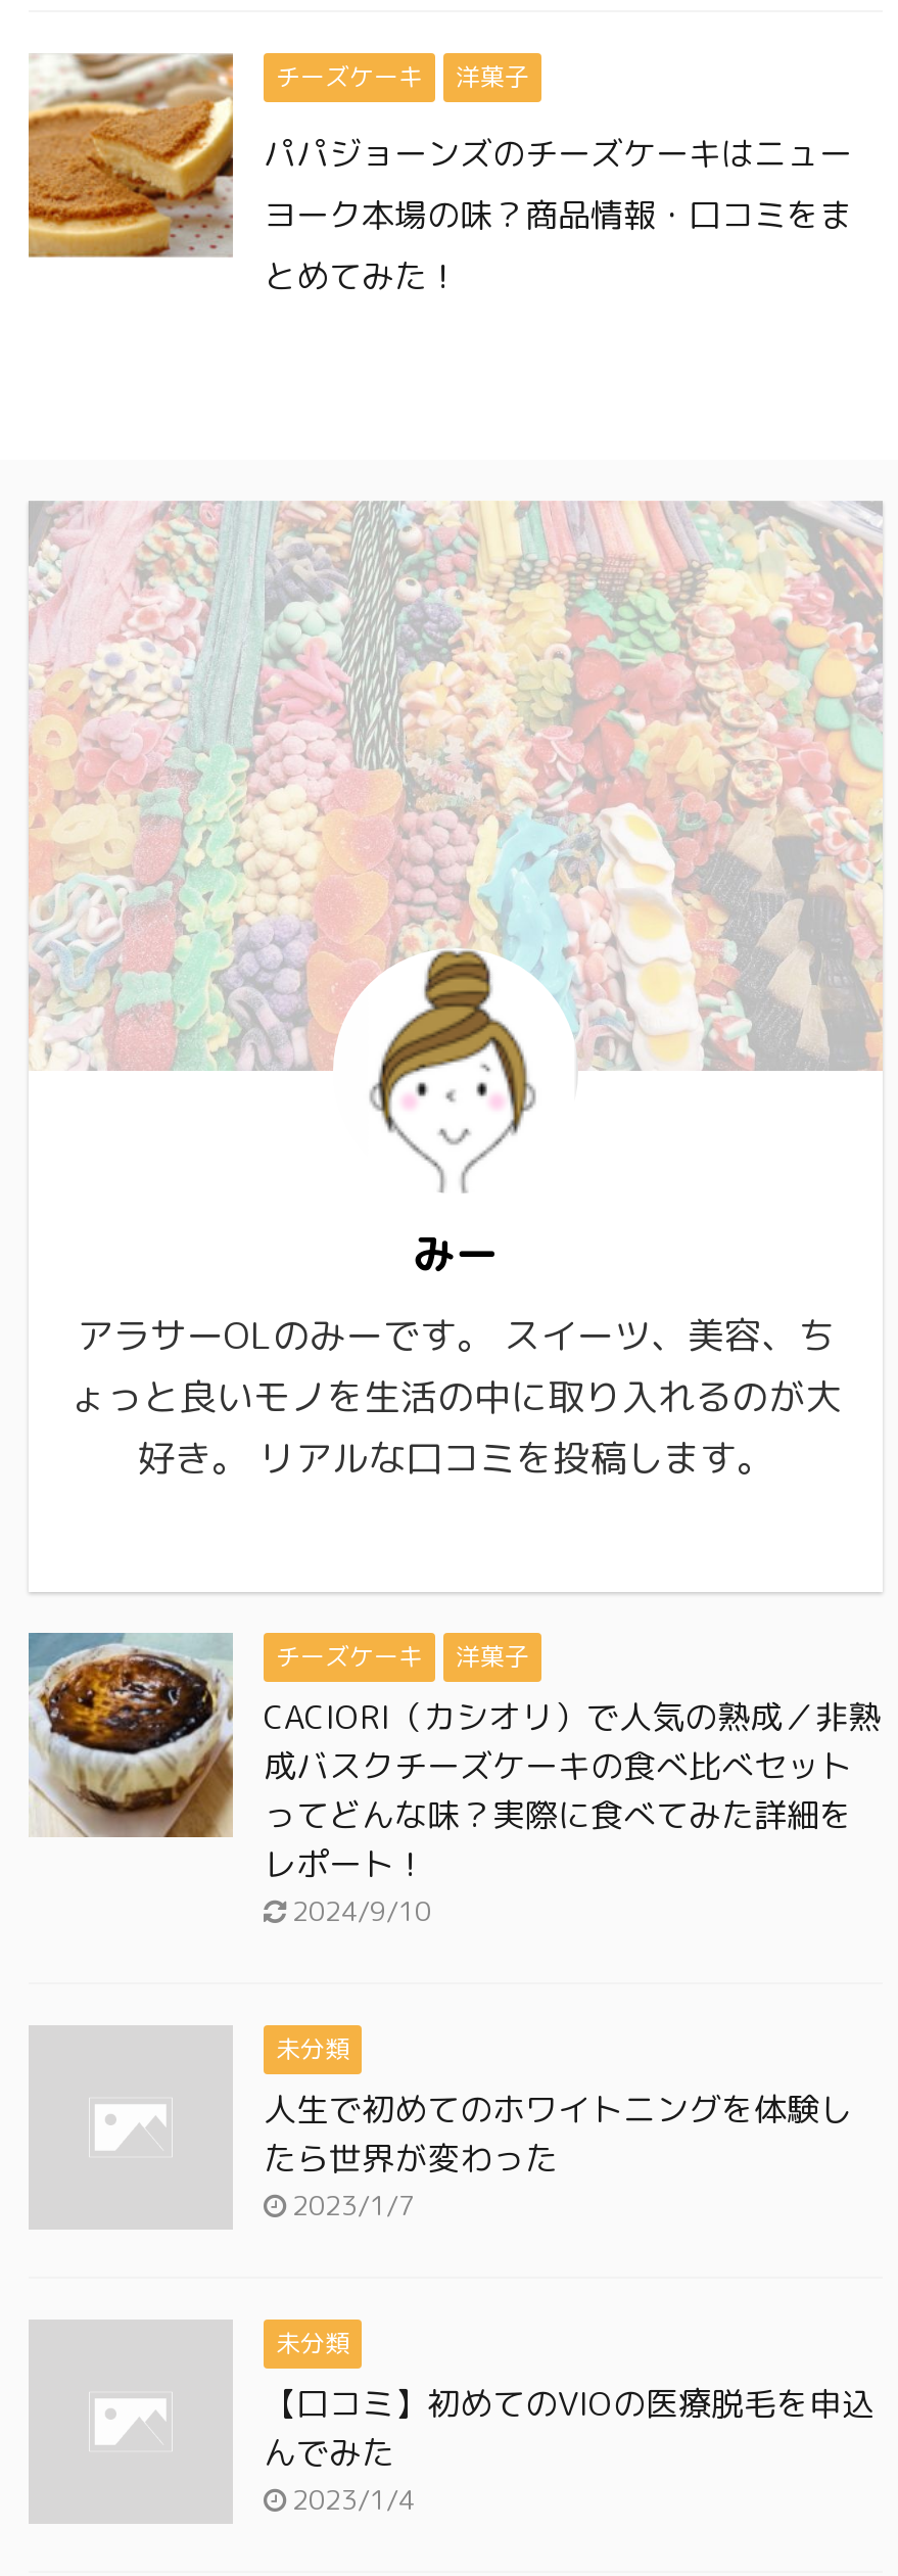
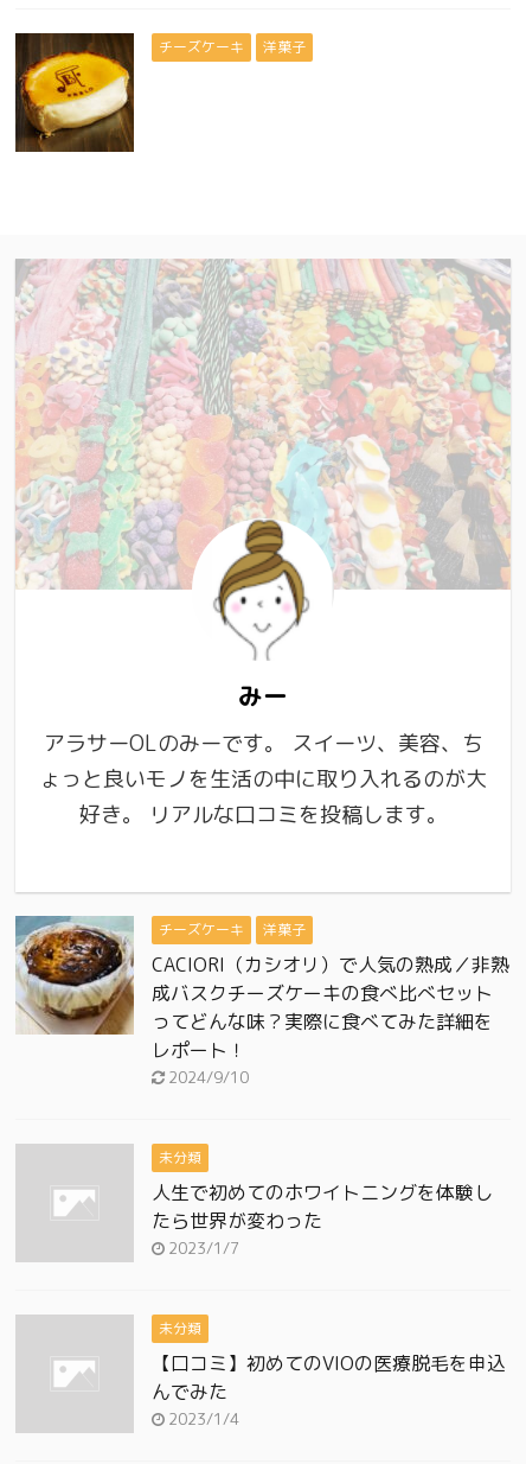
- [image]
+ [image]

- パパジョーンズのチーズケーキはニュー
- ヨーク本場の味？商品情報・口コミをま
- とめてみた！
